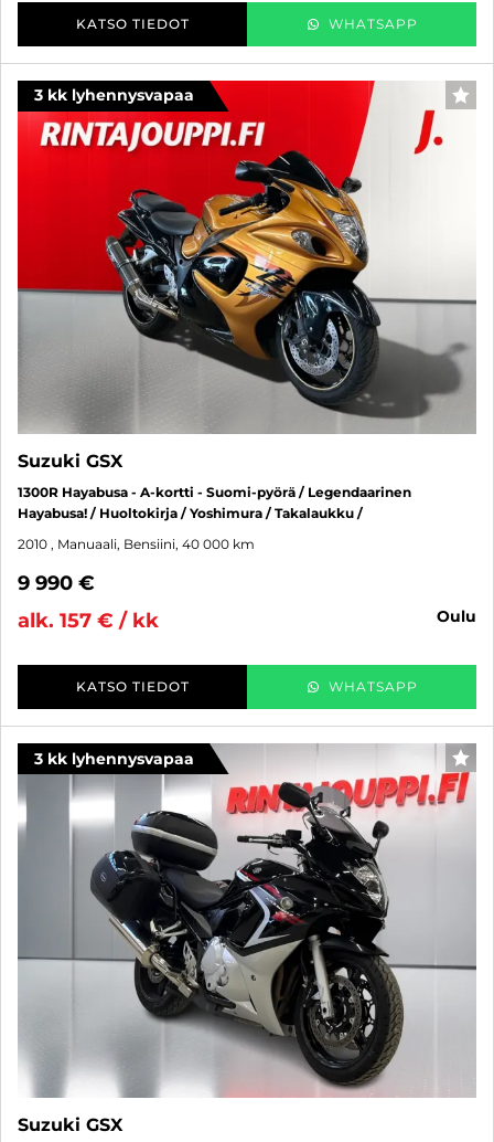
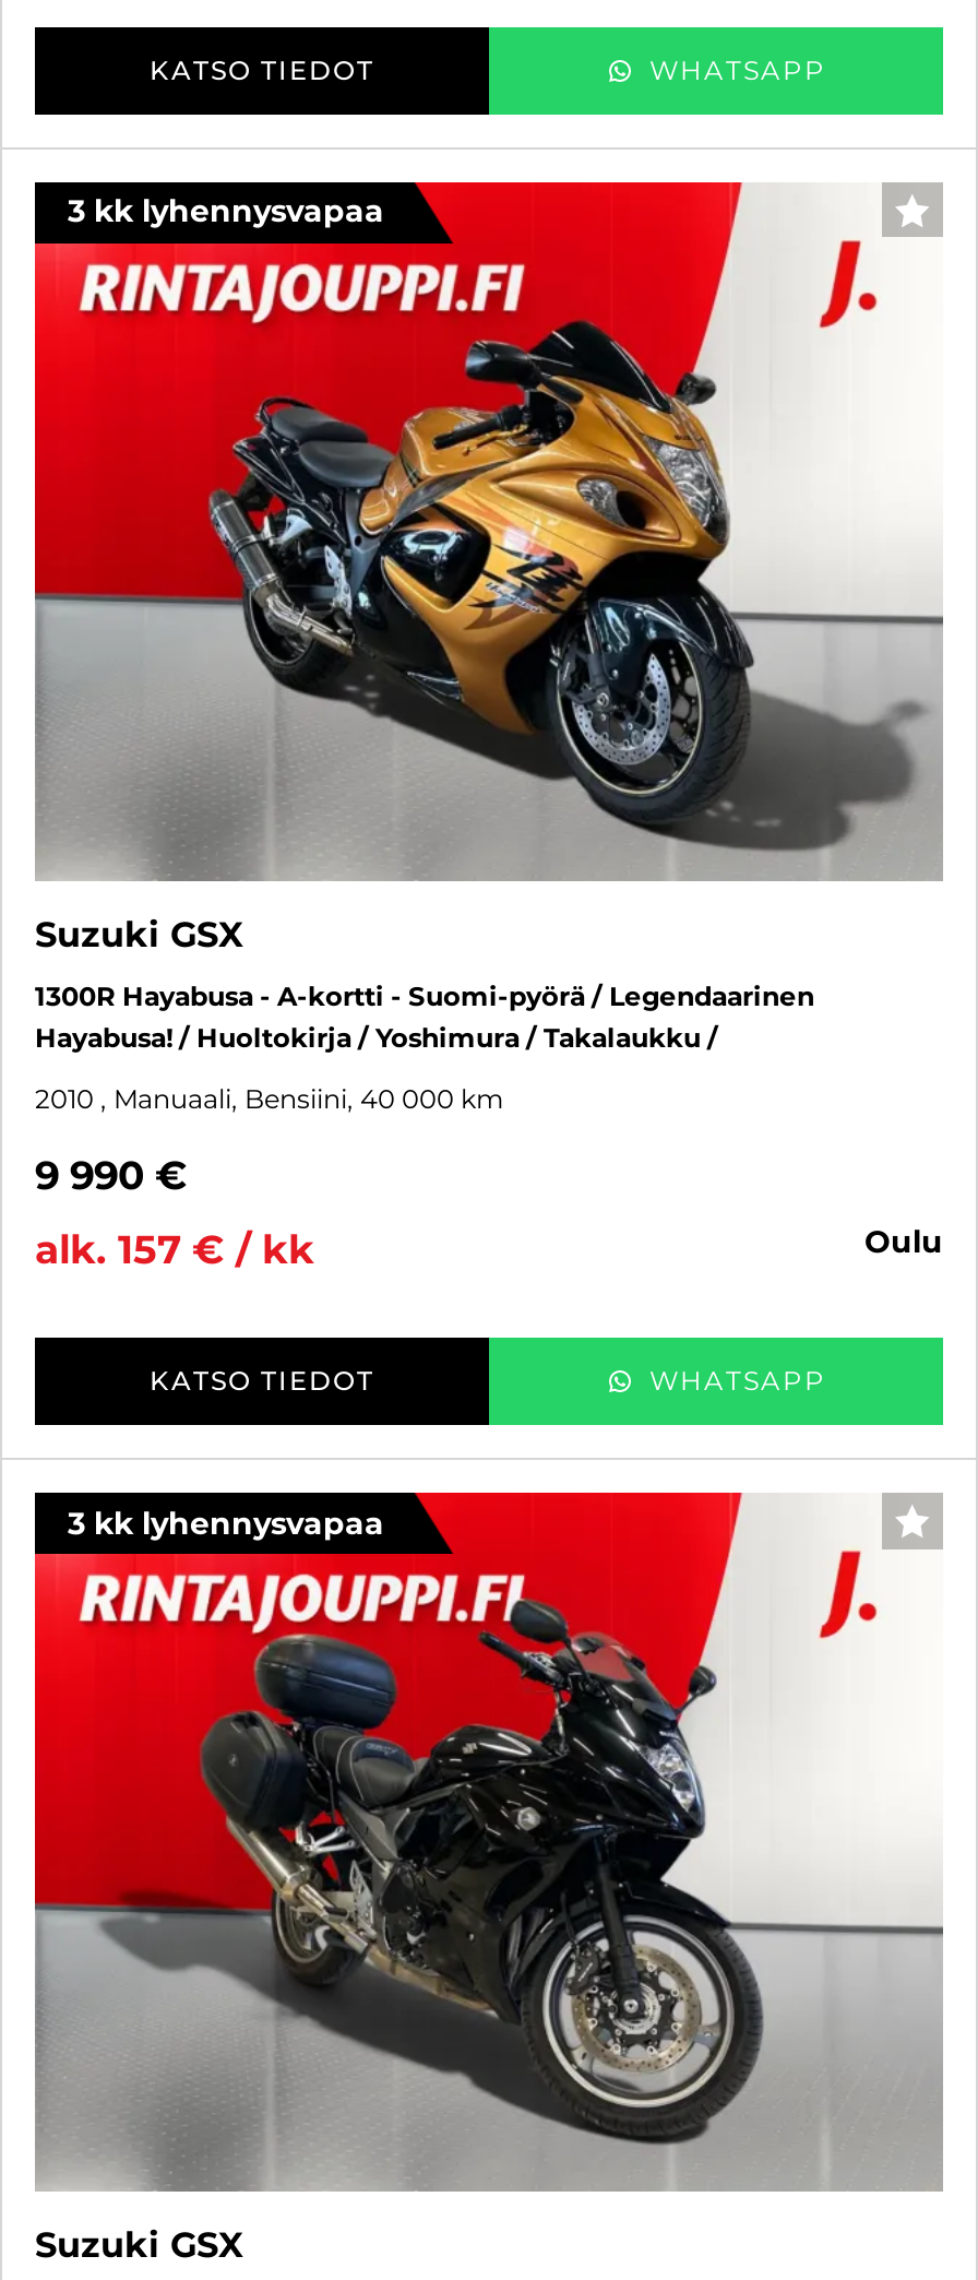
- [image]
+ [image]
